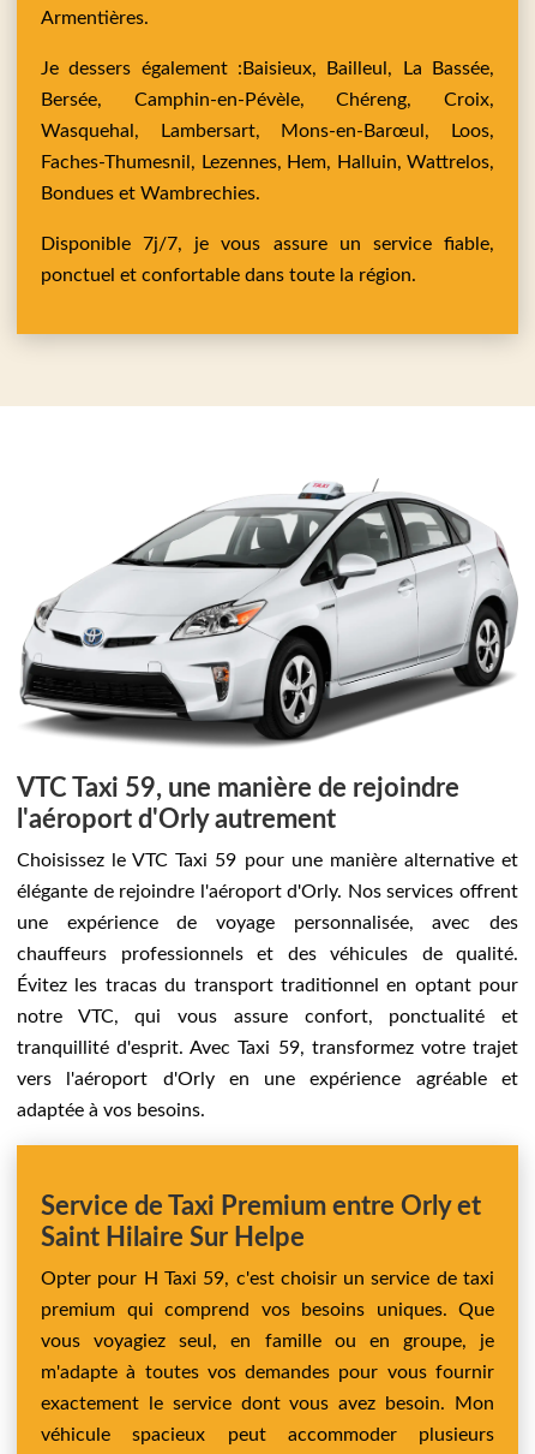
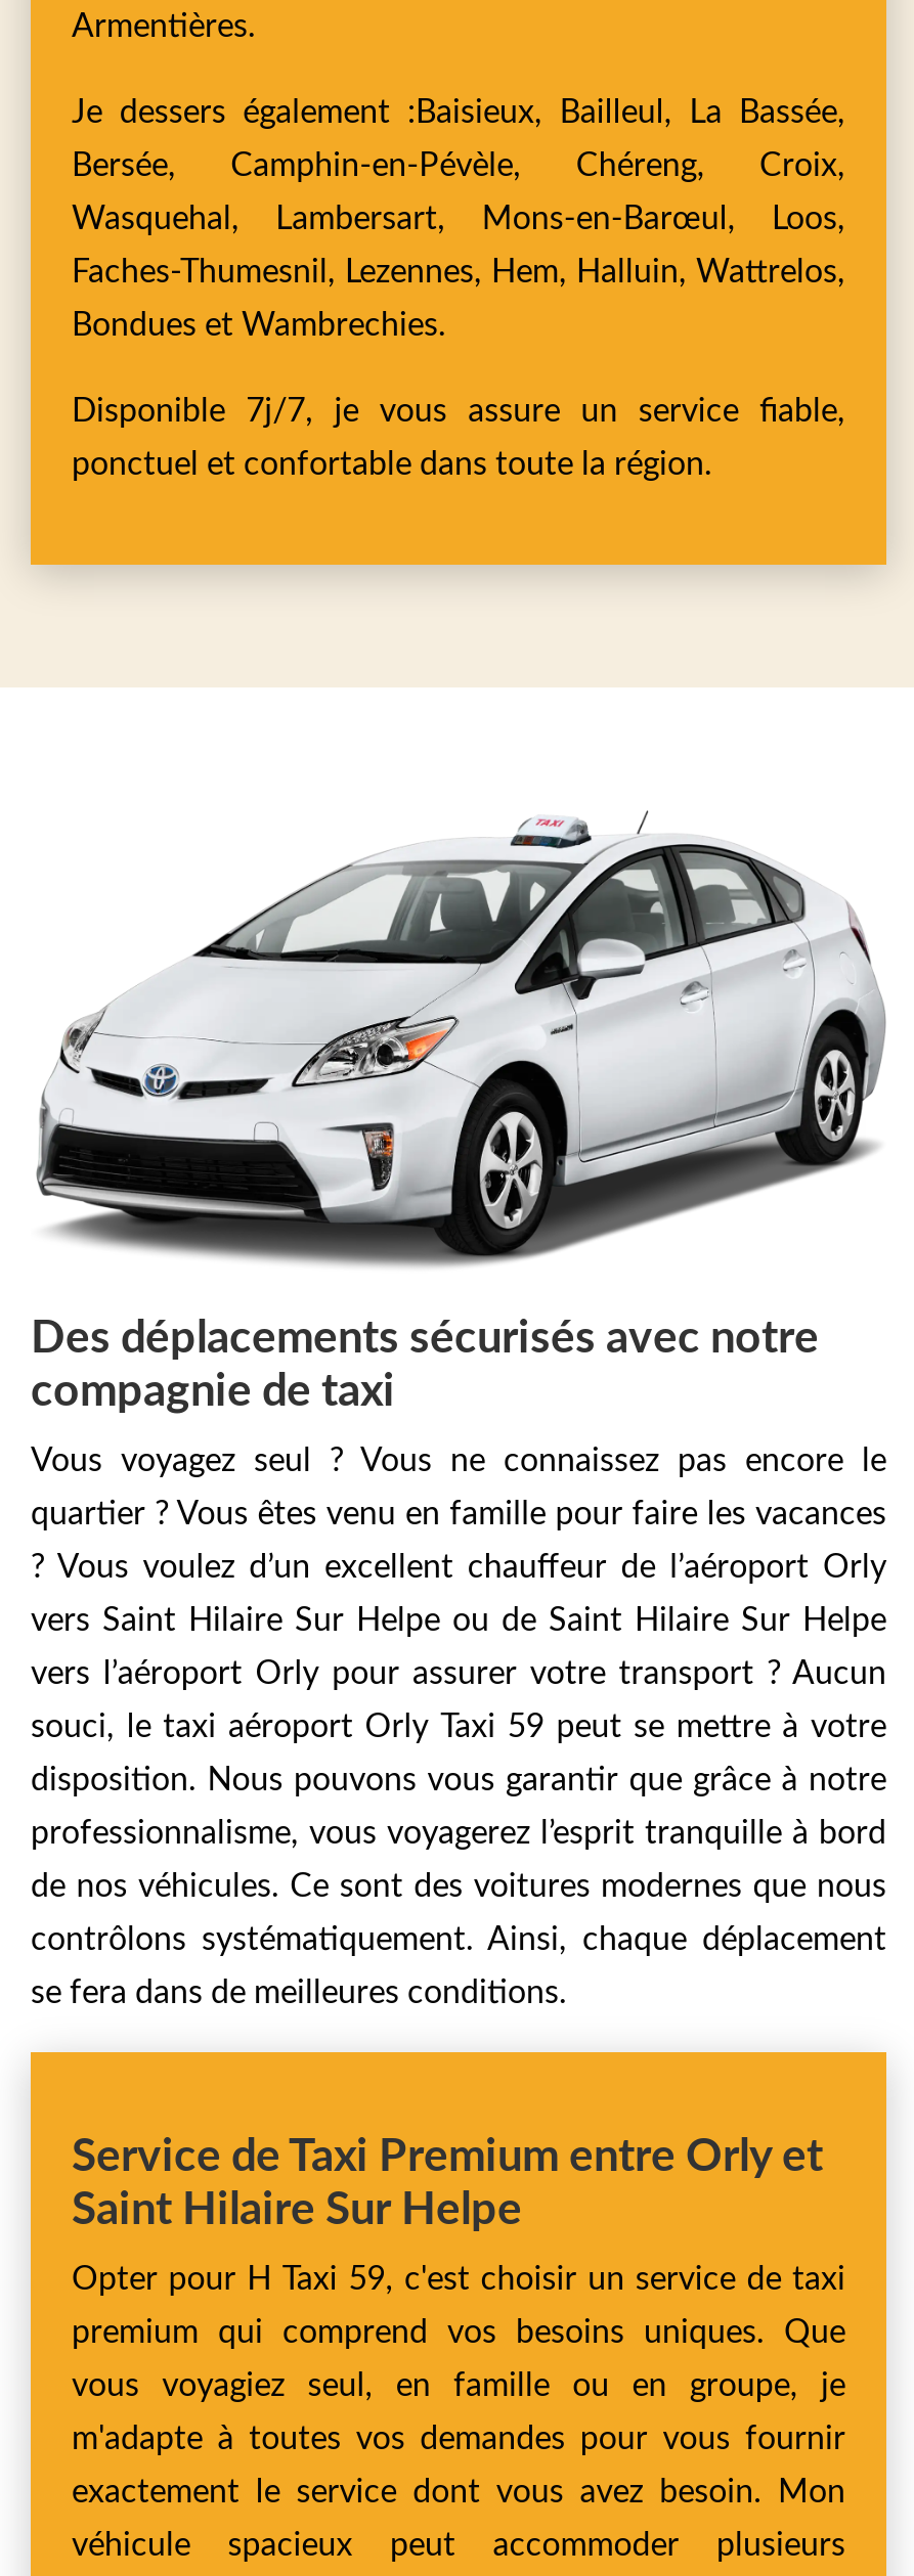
- VTC Taxi 59, une manière de rejoindre
- l'aéroport d'Orly autrement
- Choisissez le VTC Taxi 59 pour une manière alternative et
- élégante de rejoindre l'aéroport d'Orly. Nos services offrent
- une expérience de voyage personnalisée, avec des
- chauffeurs professionnels et des véhicules de qualité.
- Évitez les tracas du transport traditionnel en optant pour
- notre VTC, qui vous assure confort, ponctualité et
- tranquillité d'esprit. Avec Taxi 59, transformez votre trajet
- vers l'aéroport d'Orly en une expérience agréable et
- adaptée à vos besoins.
+ Des déplacements sécurisés avec notre
+ compagnie de taxi
+ Vous voyagez seul ? Vous ne connaissez pas encore le
+ quartier ? Vous êtes venu en famille pour faire les vacances
+ ? Vous voulez d’un excellent chauffeur de l’aéroport Orly
+ vers Saint Hilaire Sur Helpe ou de Saint Hilaire Sur Helpe
+ vers l’aéroport Orly pour assurer votre transport ? Aucun
+ souci, le taxi aéroport Orly Taxi 59 peut se mettre à votre
+ disposition. Nous pouvons vous garantir que grâce à notre
+ professionnalisme, vous voyagerez l’esprit tranquille à bord
+ de nos véhicules. Ce sont des voitures modernes que nous
+ contrôlons systématiquement. Ainsi, chaque déplacement
+ se fera dans de meilleures conditions.
